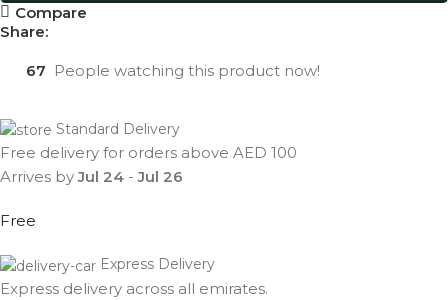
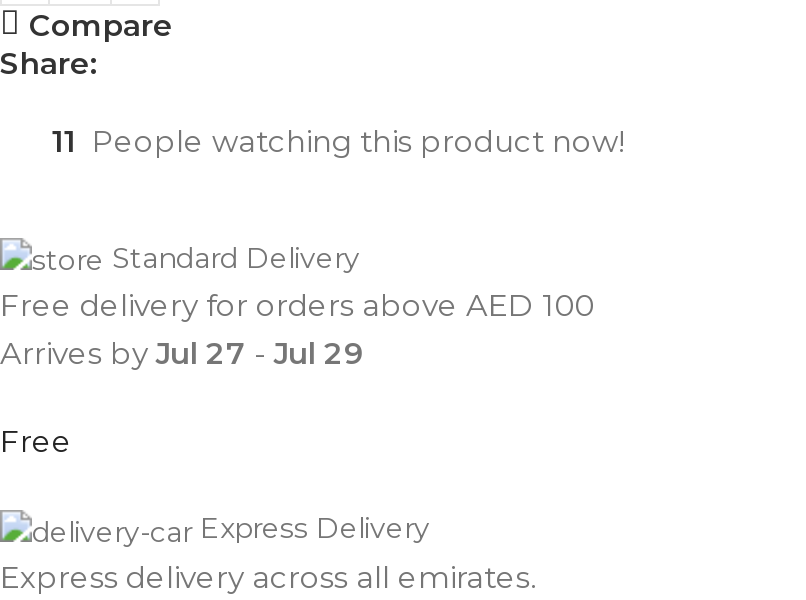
- 67 People watching this product now!
+ 11 People watching this product now!

- Arrives by Jul 24 - Jul 26
+ Arrives by Jul 27 - Jul 29
